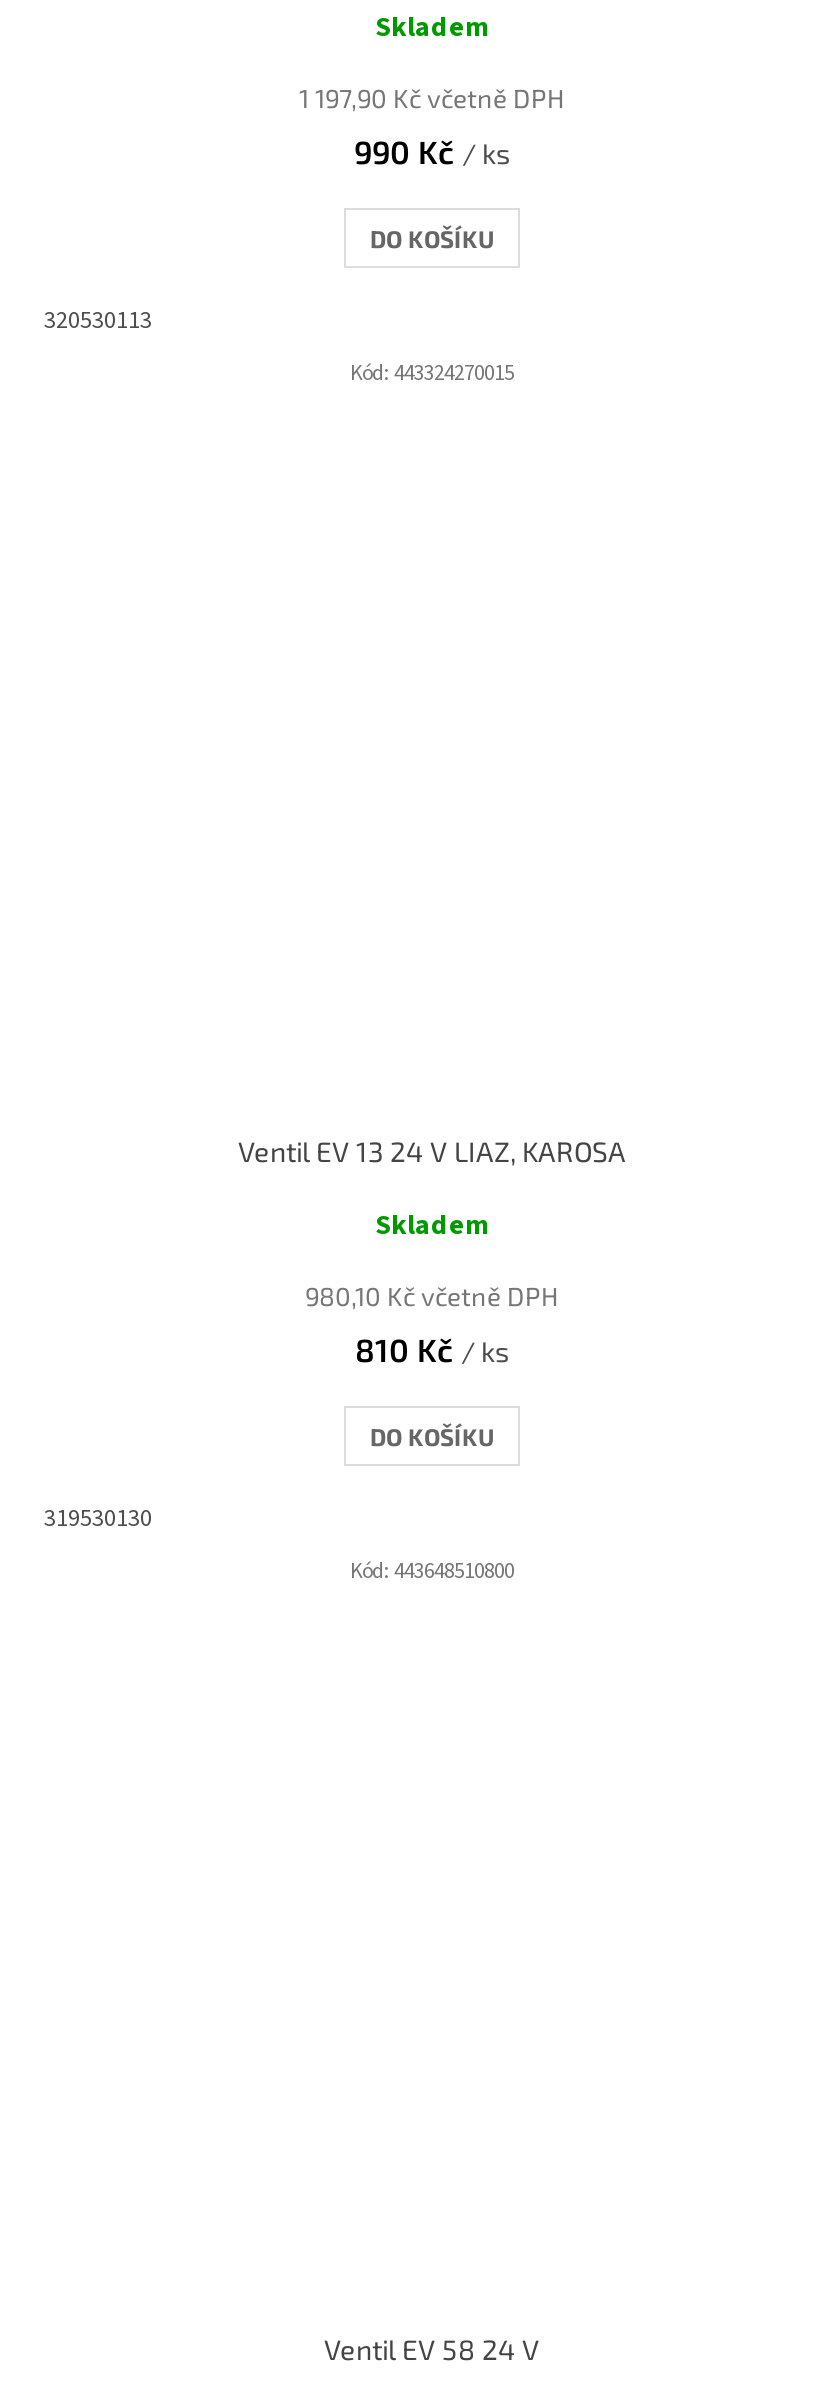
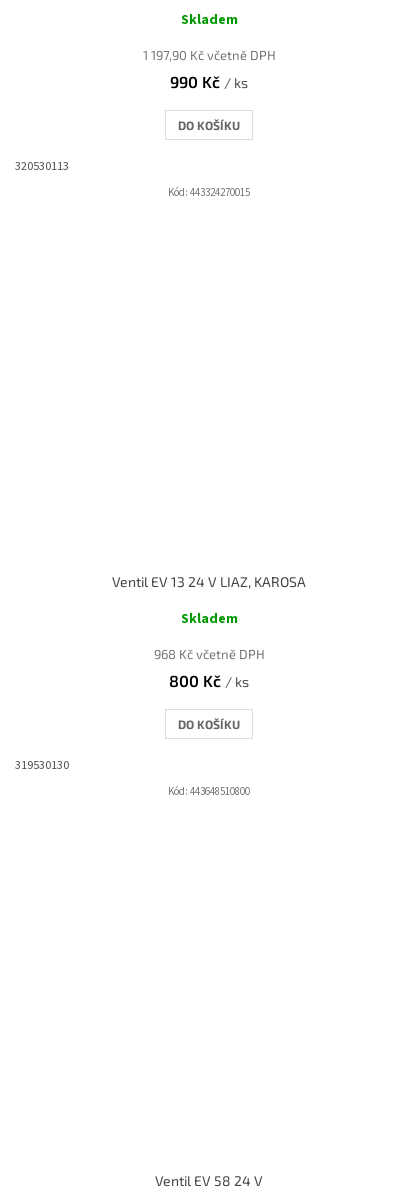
- 980,10 Kč včetně DPH
+ 968 Kč včetně DPH

- 810 Kč / ks
+ 800 Kč / ks
